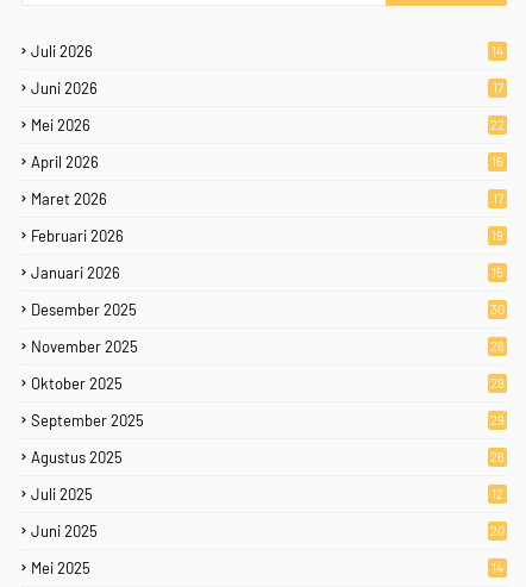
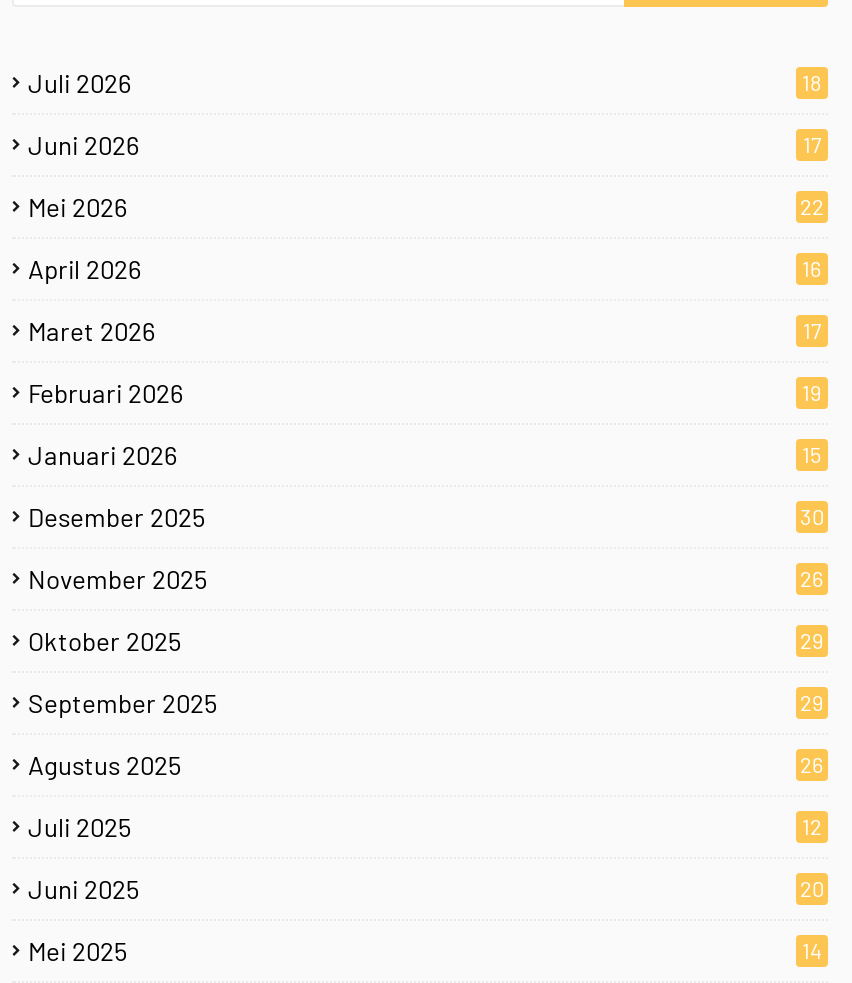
- 14
+ 18
